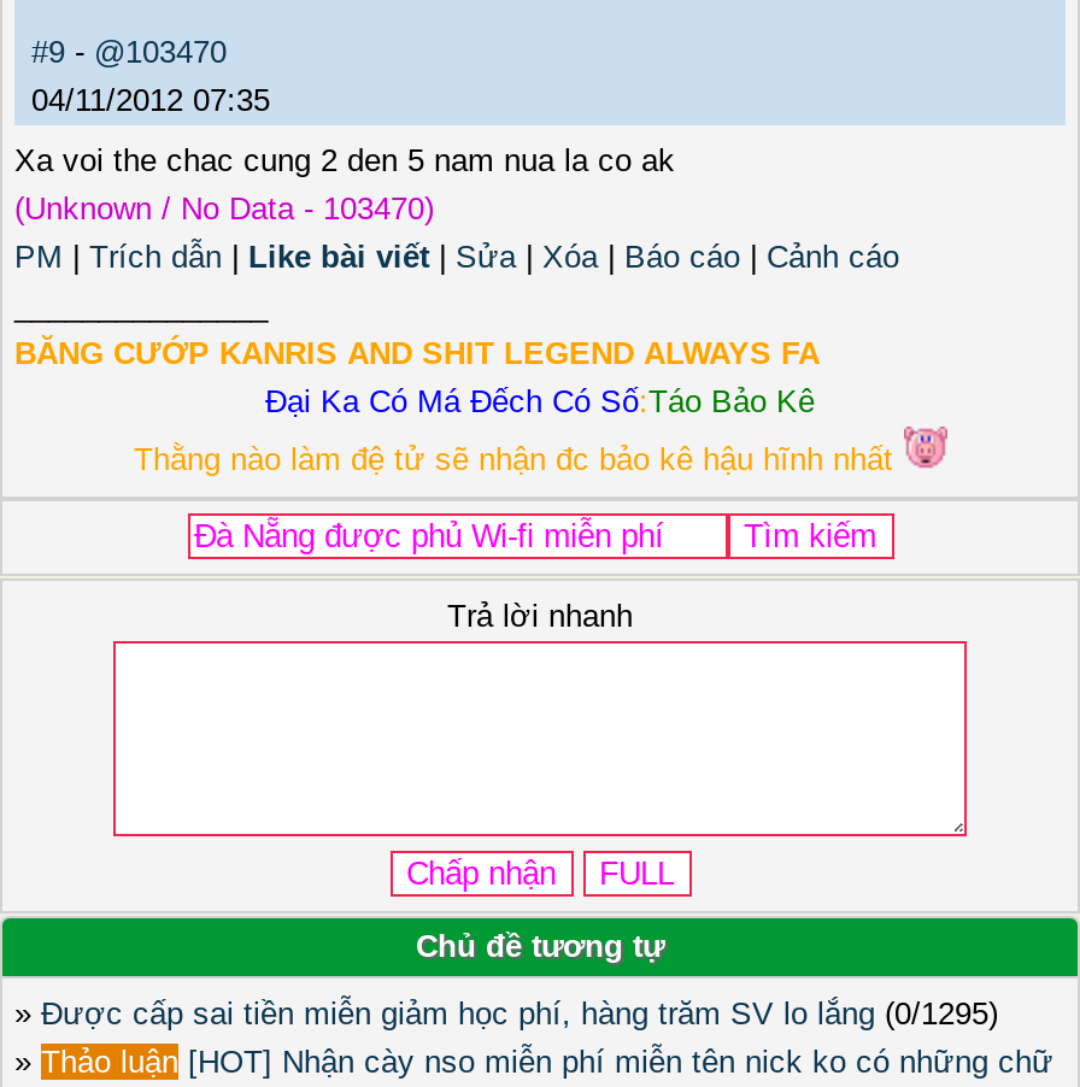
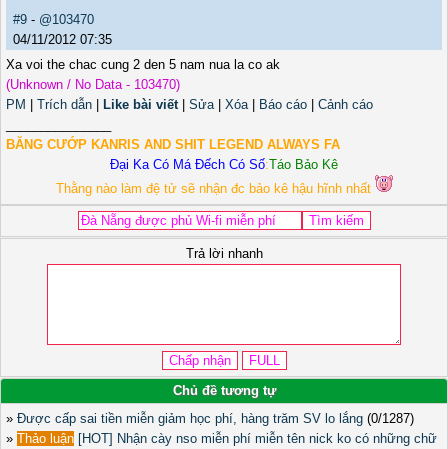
- » Được cấp sai tiền miễn giảm học phí, hàng trăm SV lo lắng (0/1295)
+ » Được cấp sai tiền miễn giảm học phí, hàng trăm SV lo lắng (0/1287)
